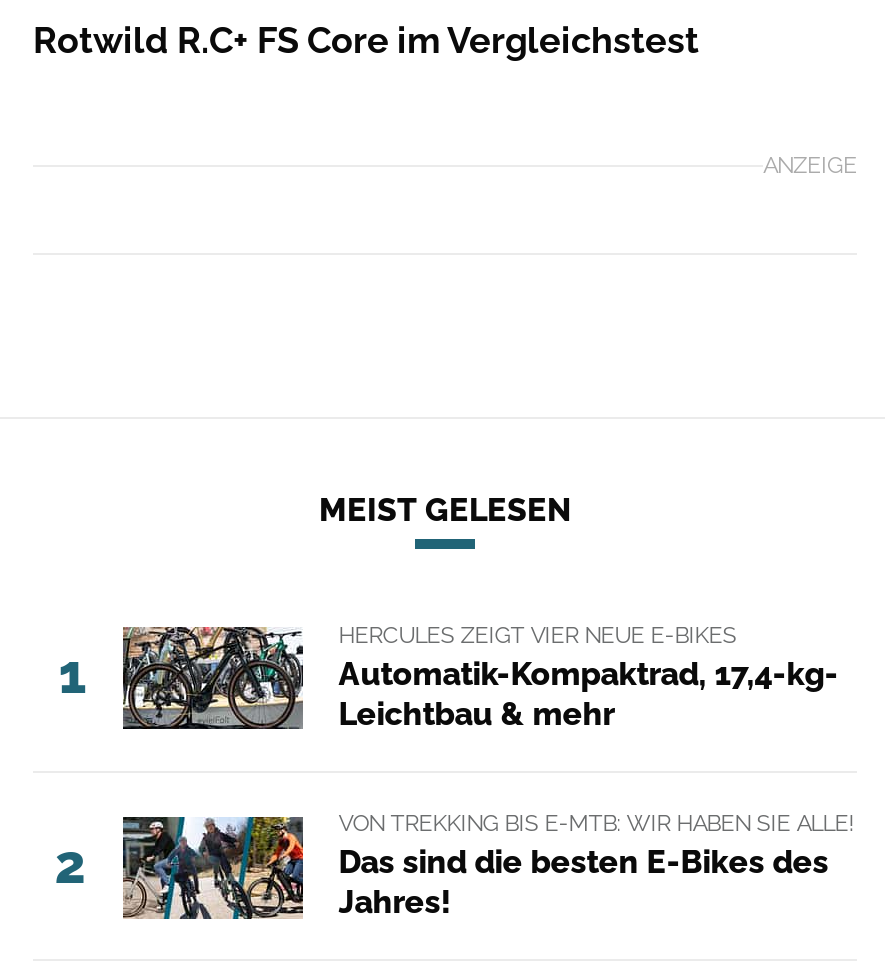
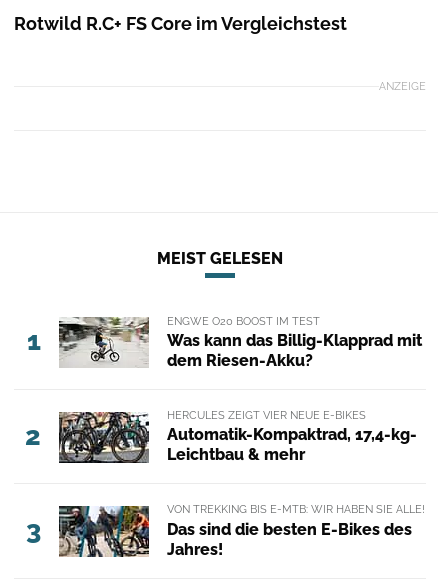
+ [image]
+ ENGWE O20 BOOST IM TEST
+ Was kann das Billig-Klapprad mit
+ dem Riesen-Akku?
+ 2

- 2
+ 3
